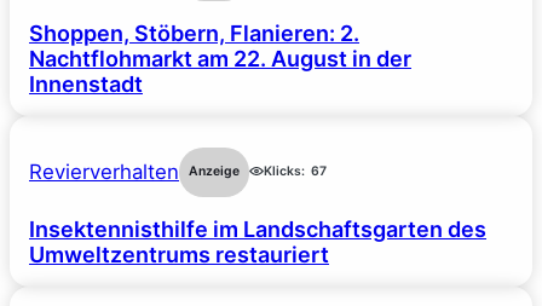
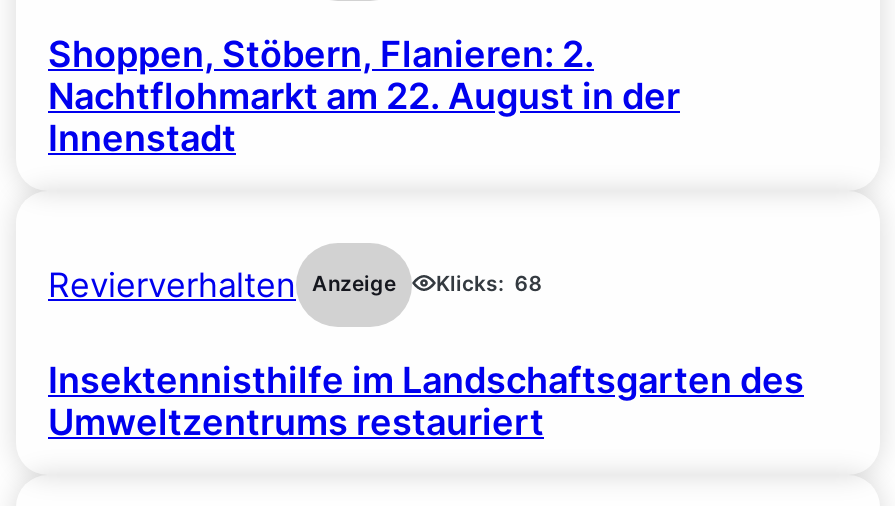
- Revierverhalten Anzeige Klicks: 67
+ Revierverhalten Anzeige Klicks: 68
